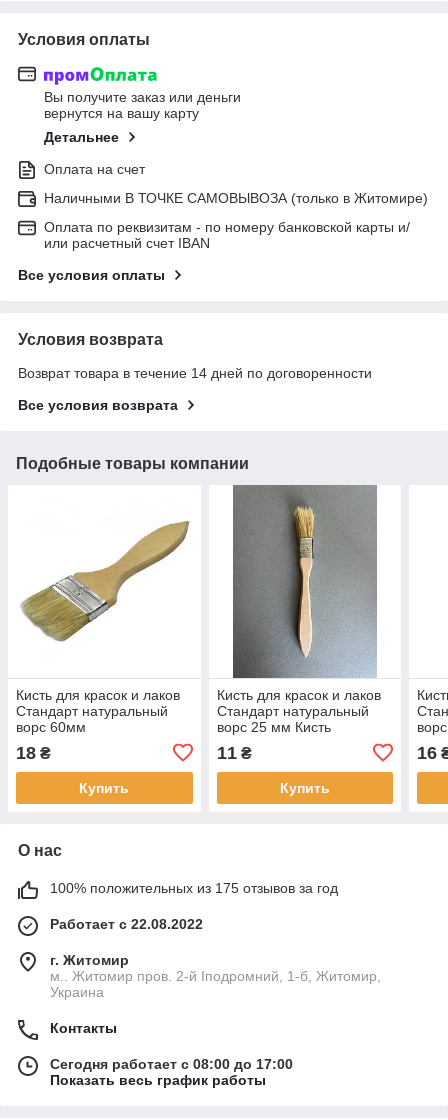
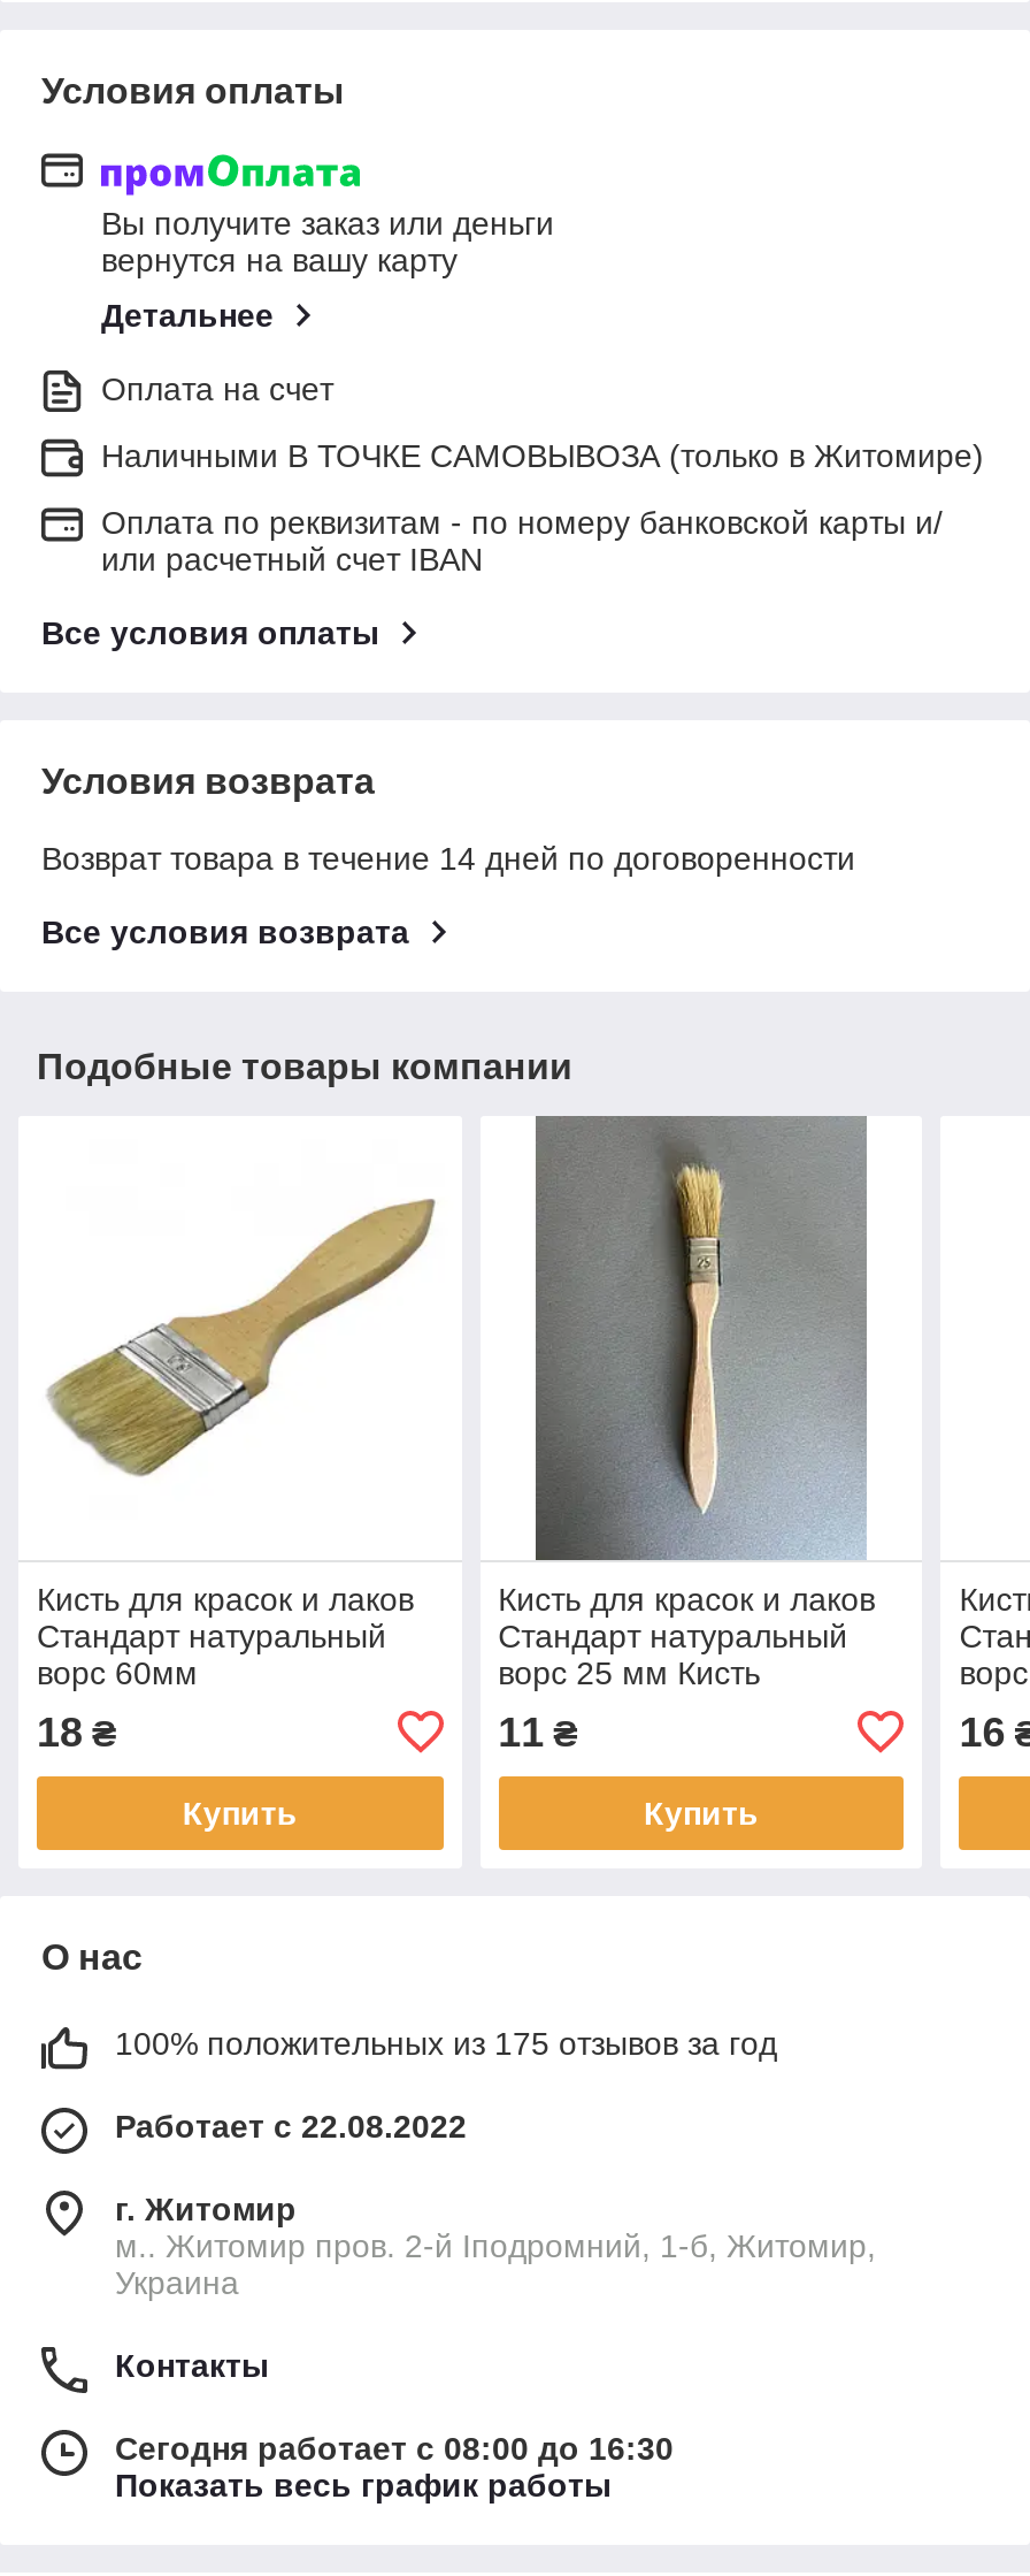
- Сегодня работает с 08:00 до 17:00
+ Сегодня работает с 08:00 до 16:30
